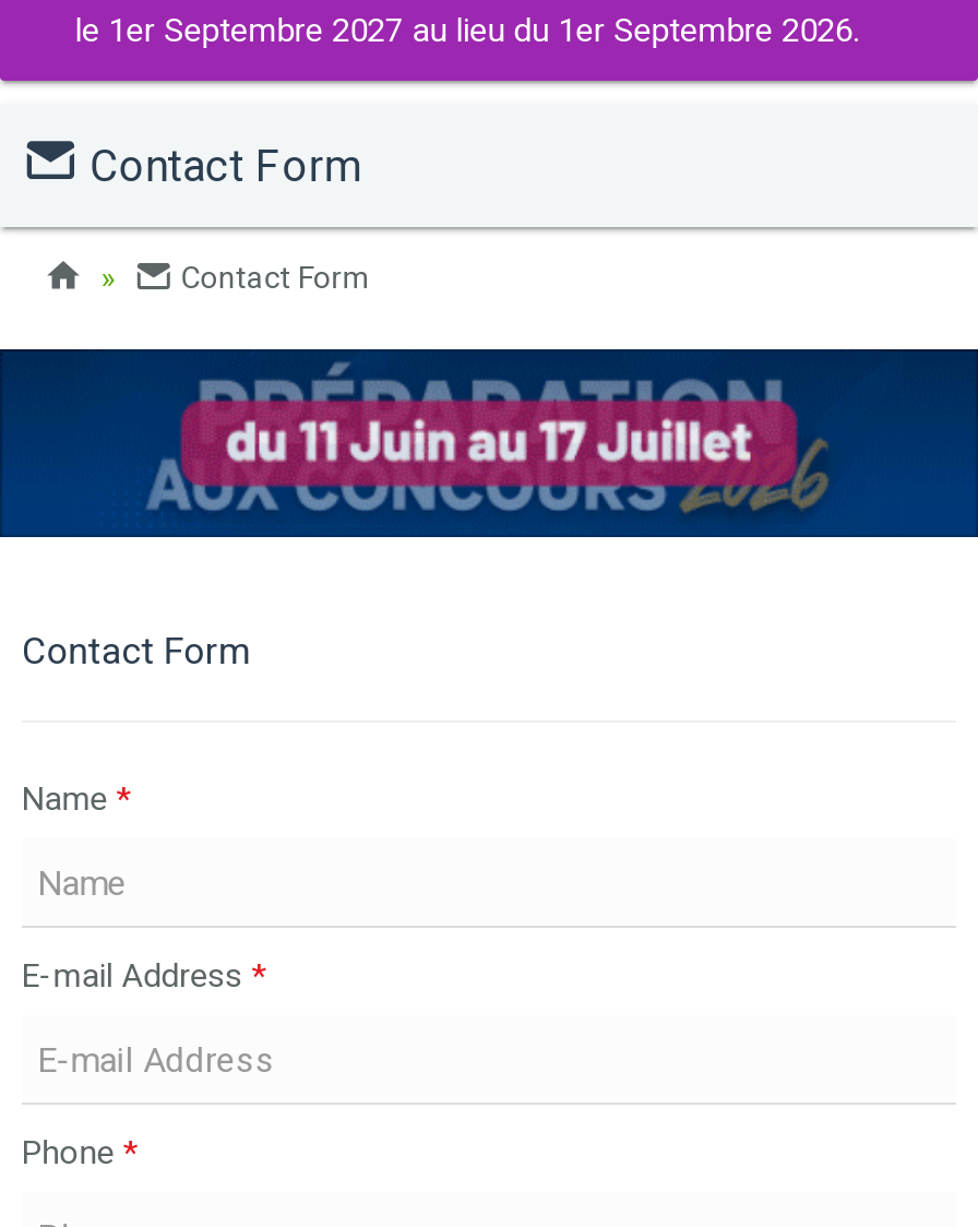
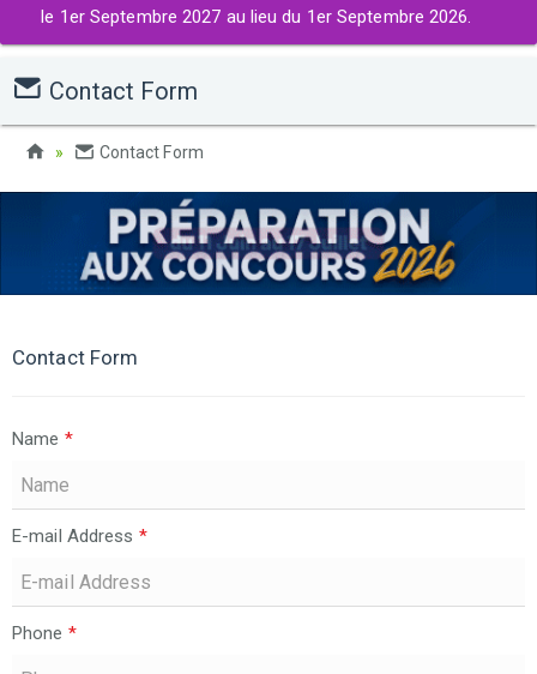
- [image]
+ [image]
